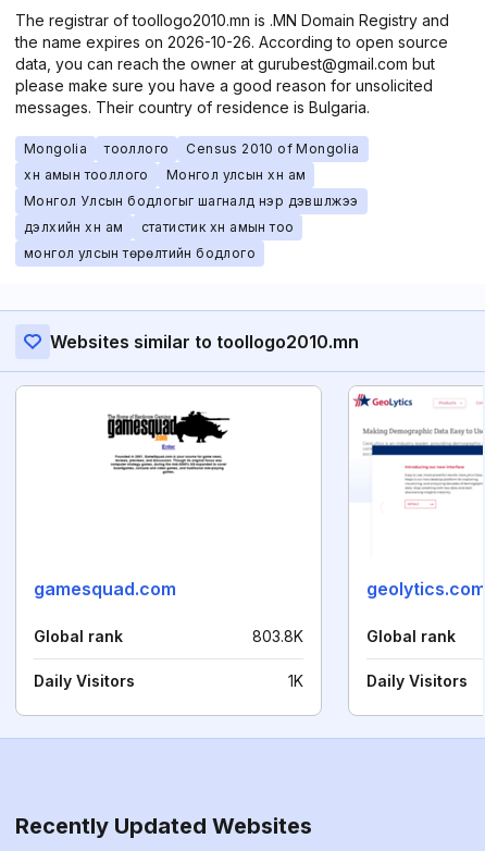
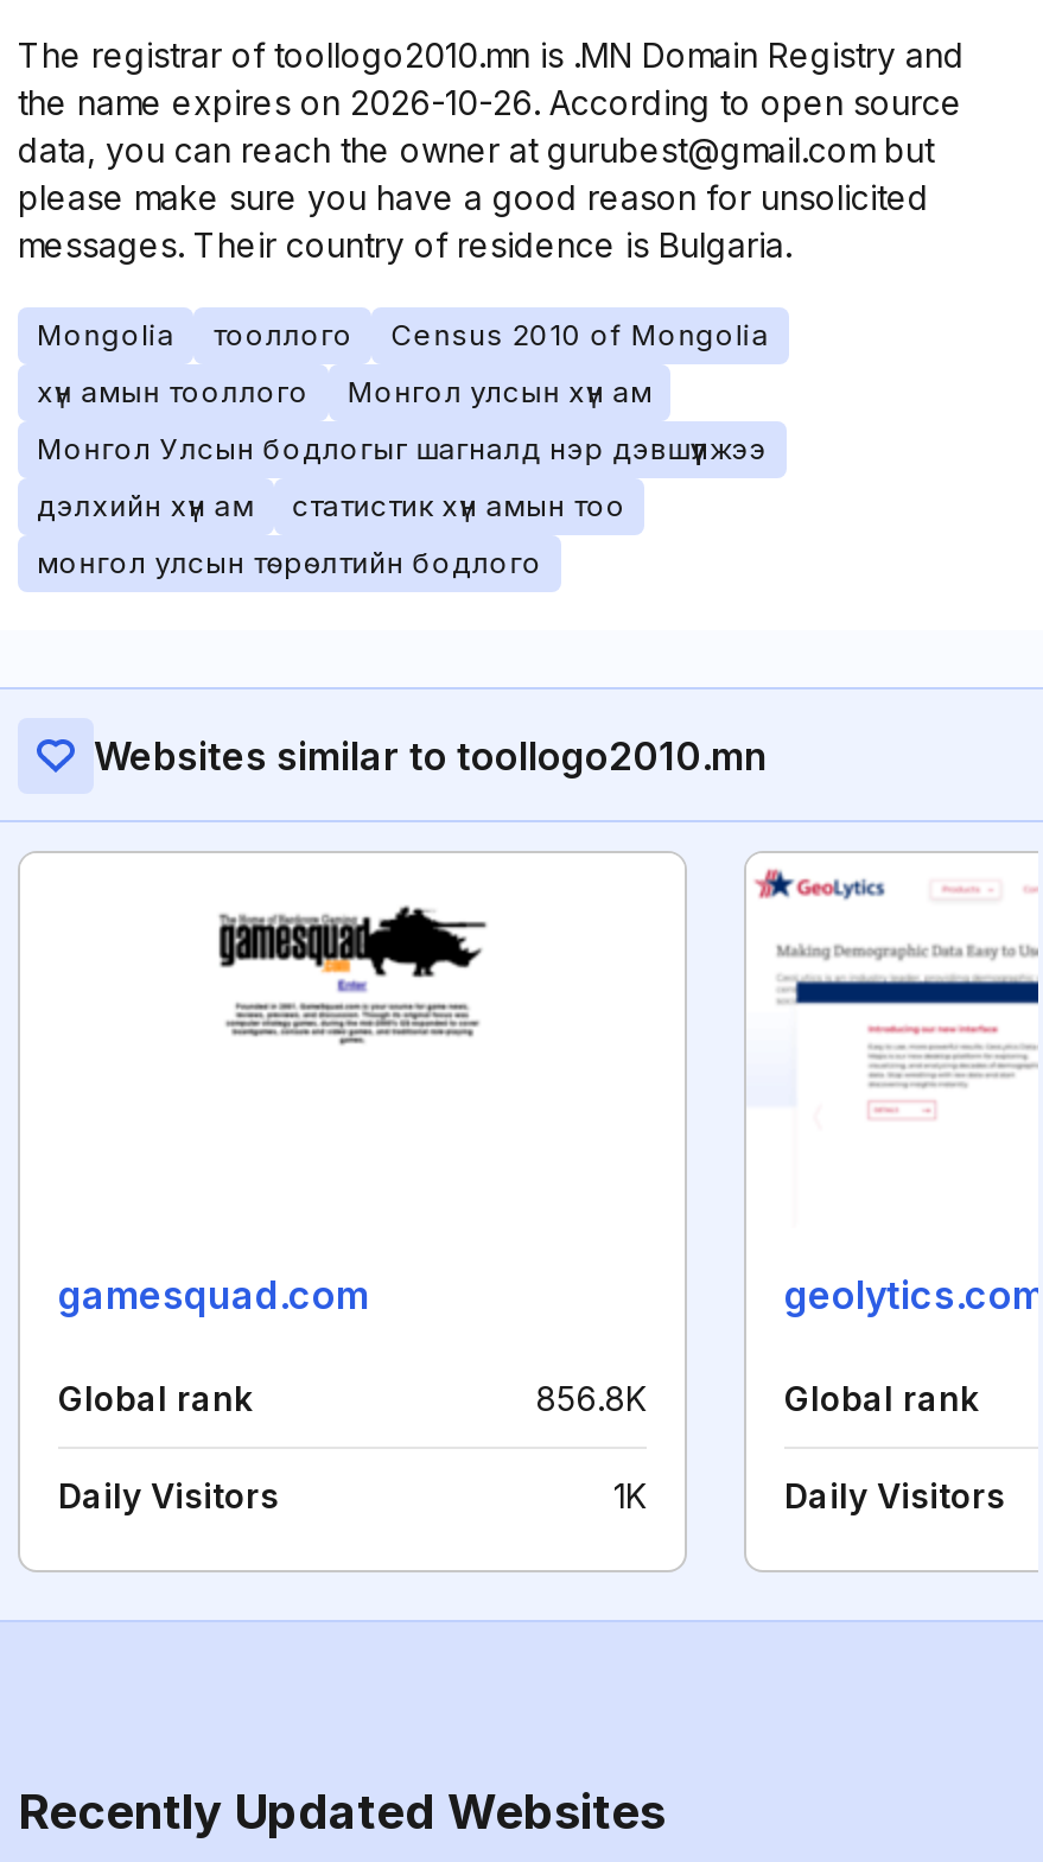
- 803.8K
+ 856.8K
